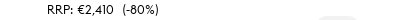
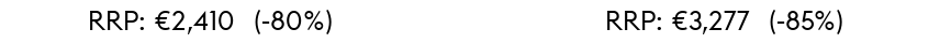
+ RRP: €3,277 (-85%)
